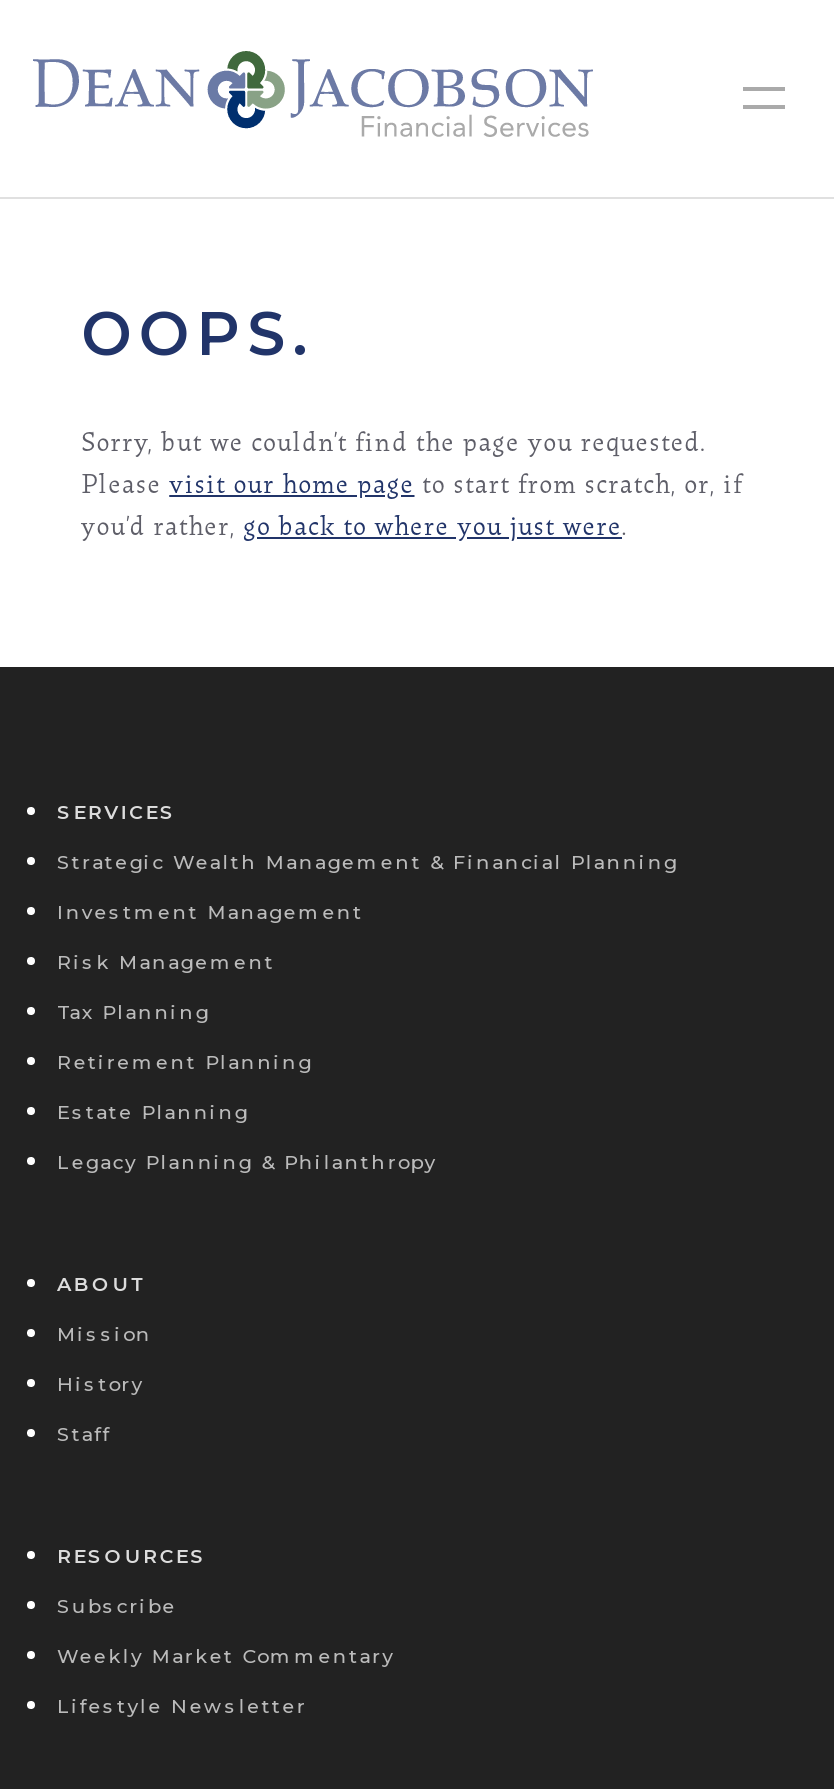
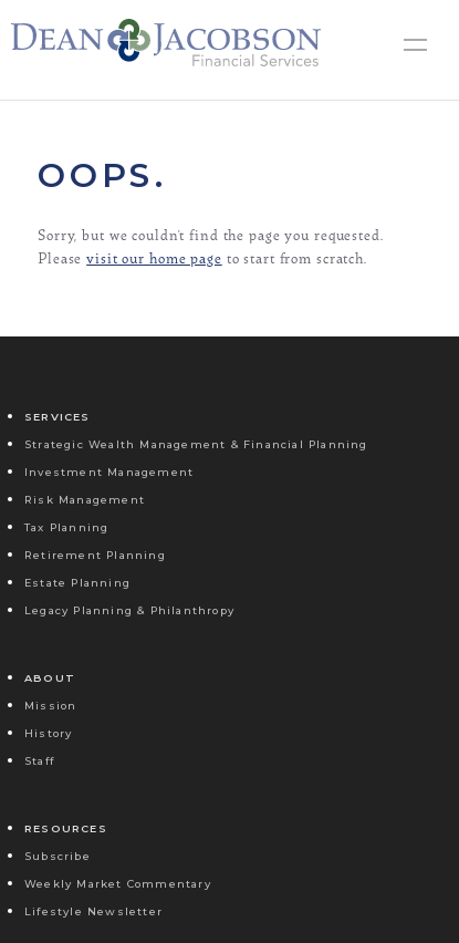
- Please visit our home page to start from scratch, or, if
- you’d rather, go back to where you just were.
+ Please visit our home page to start from scratch.
